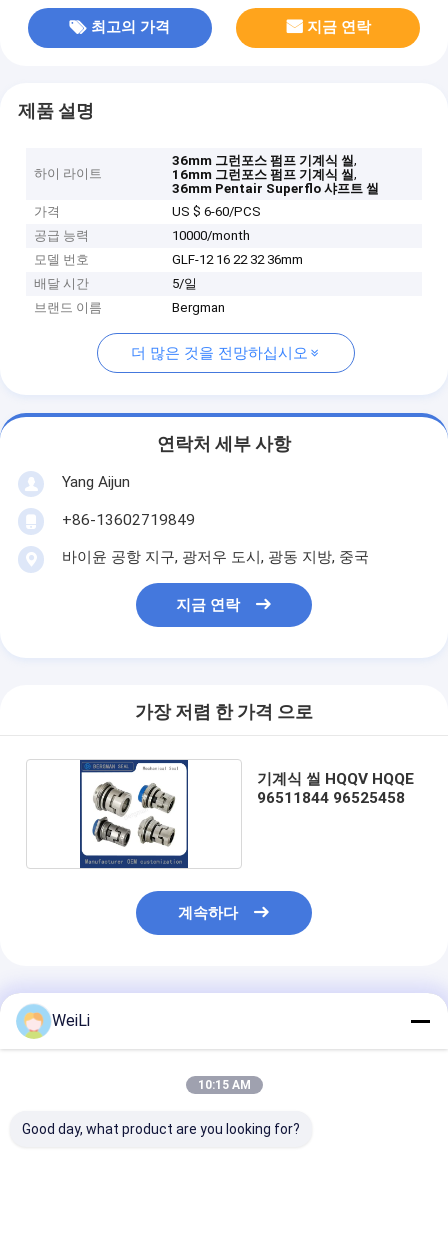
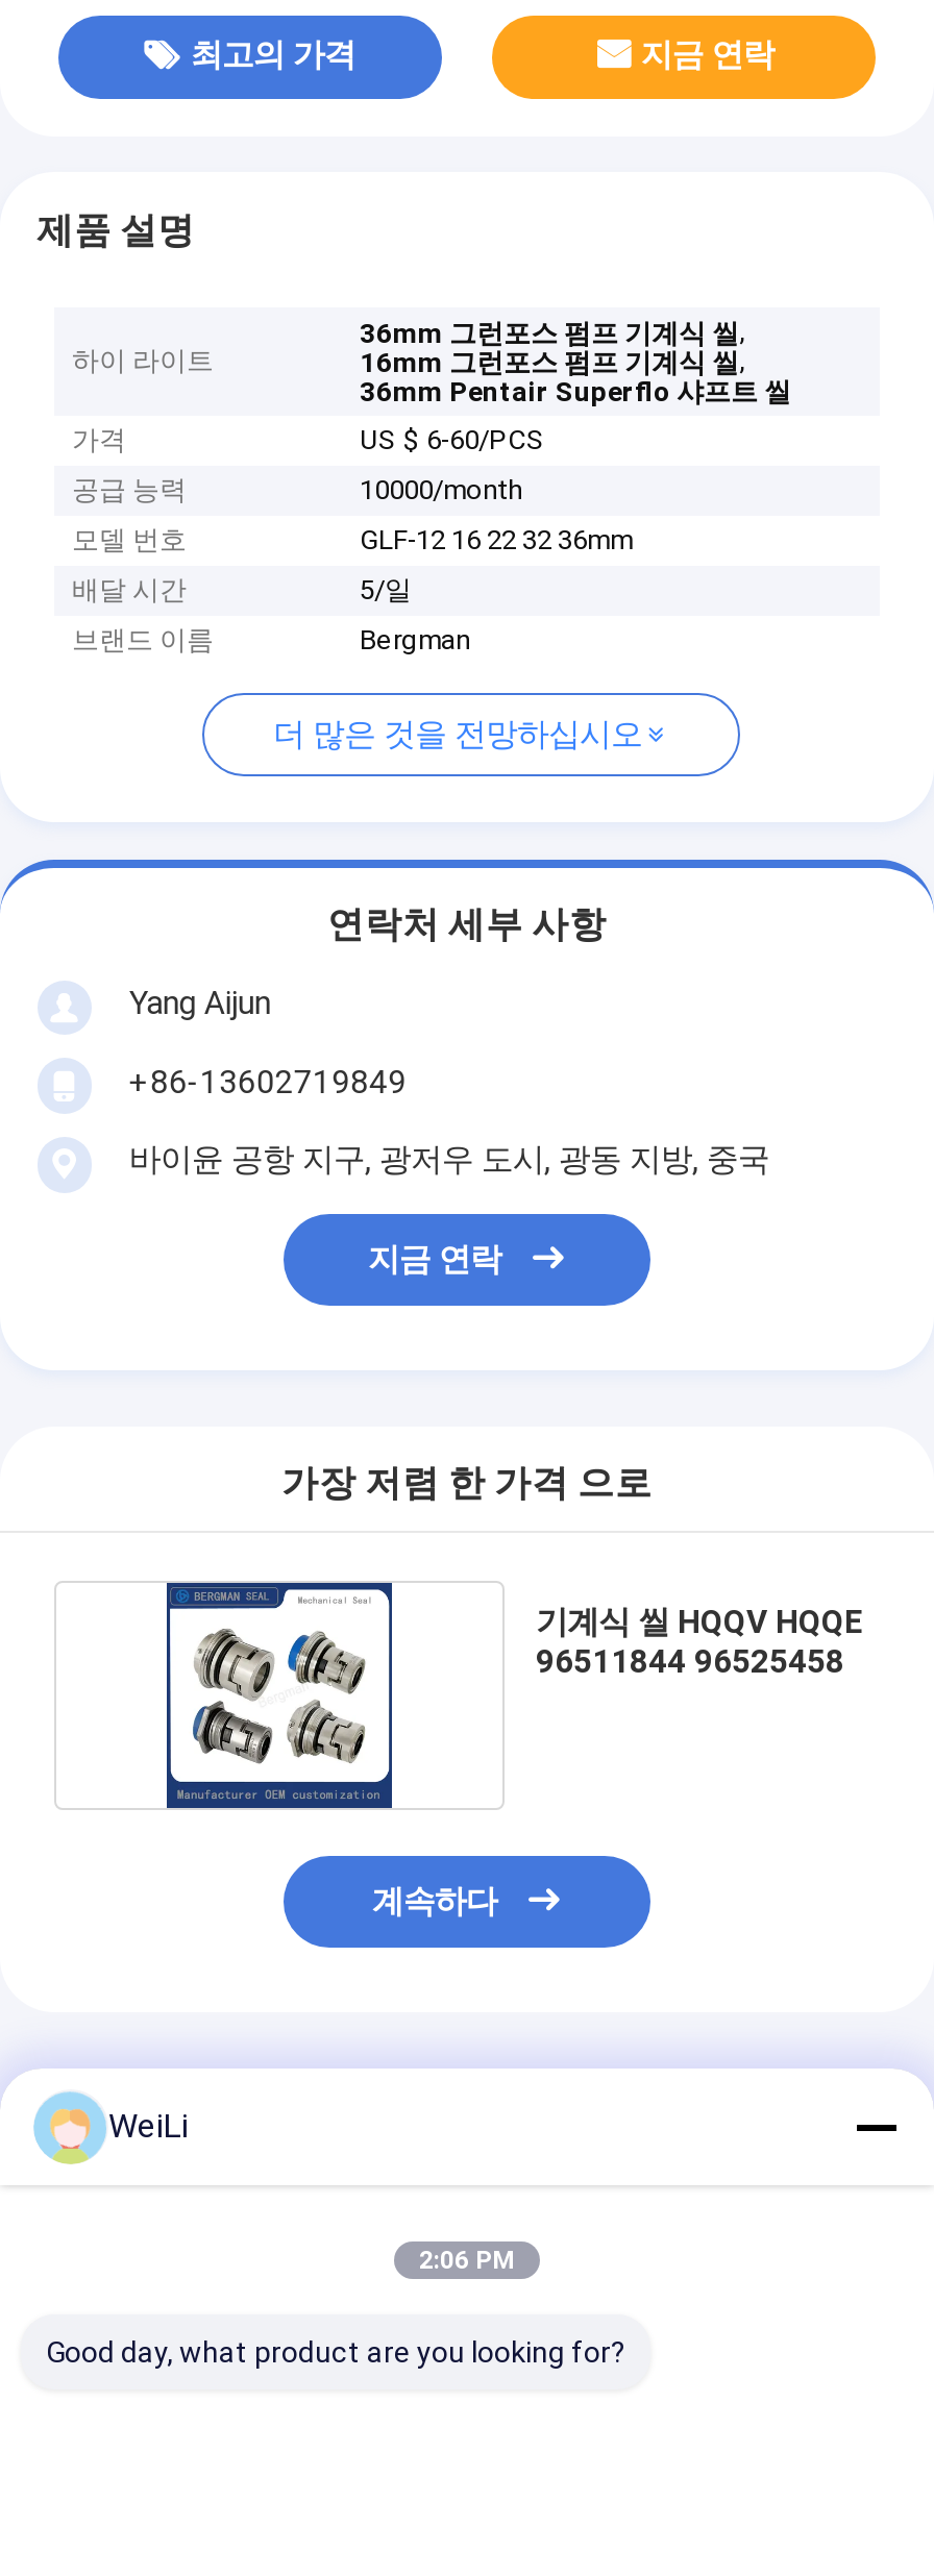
- 10:15 AM
+ 2:06 PM
